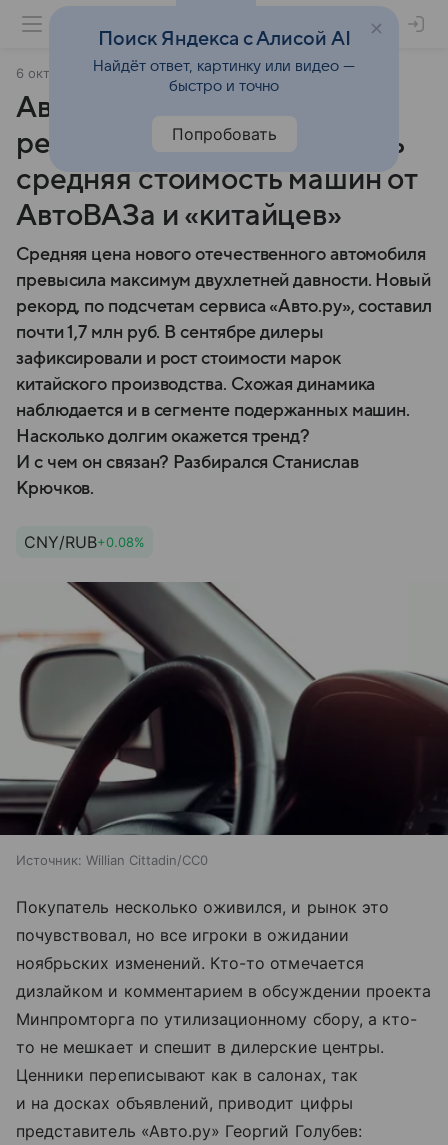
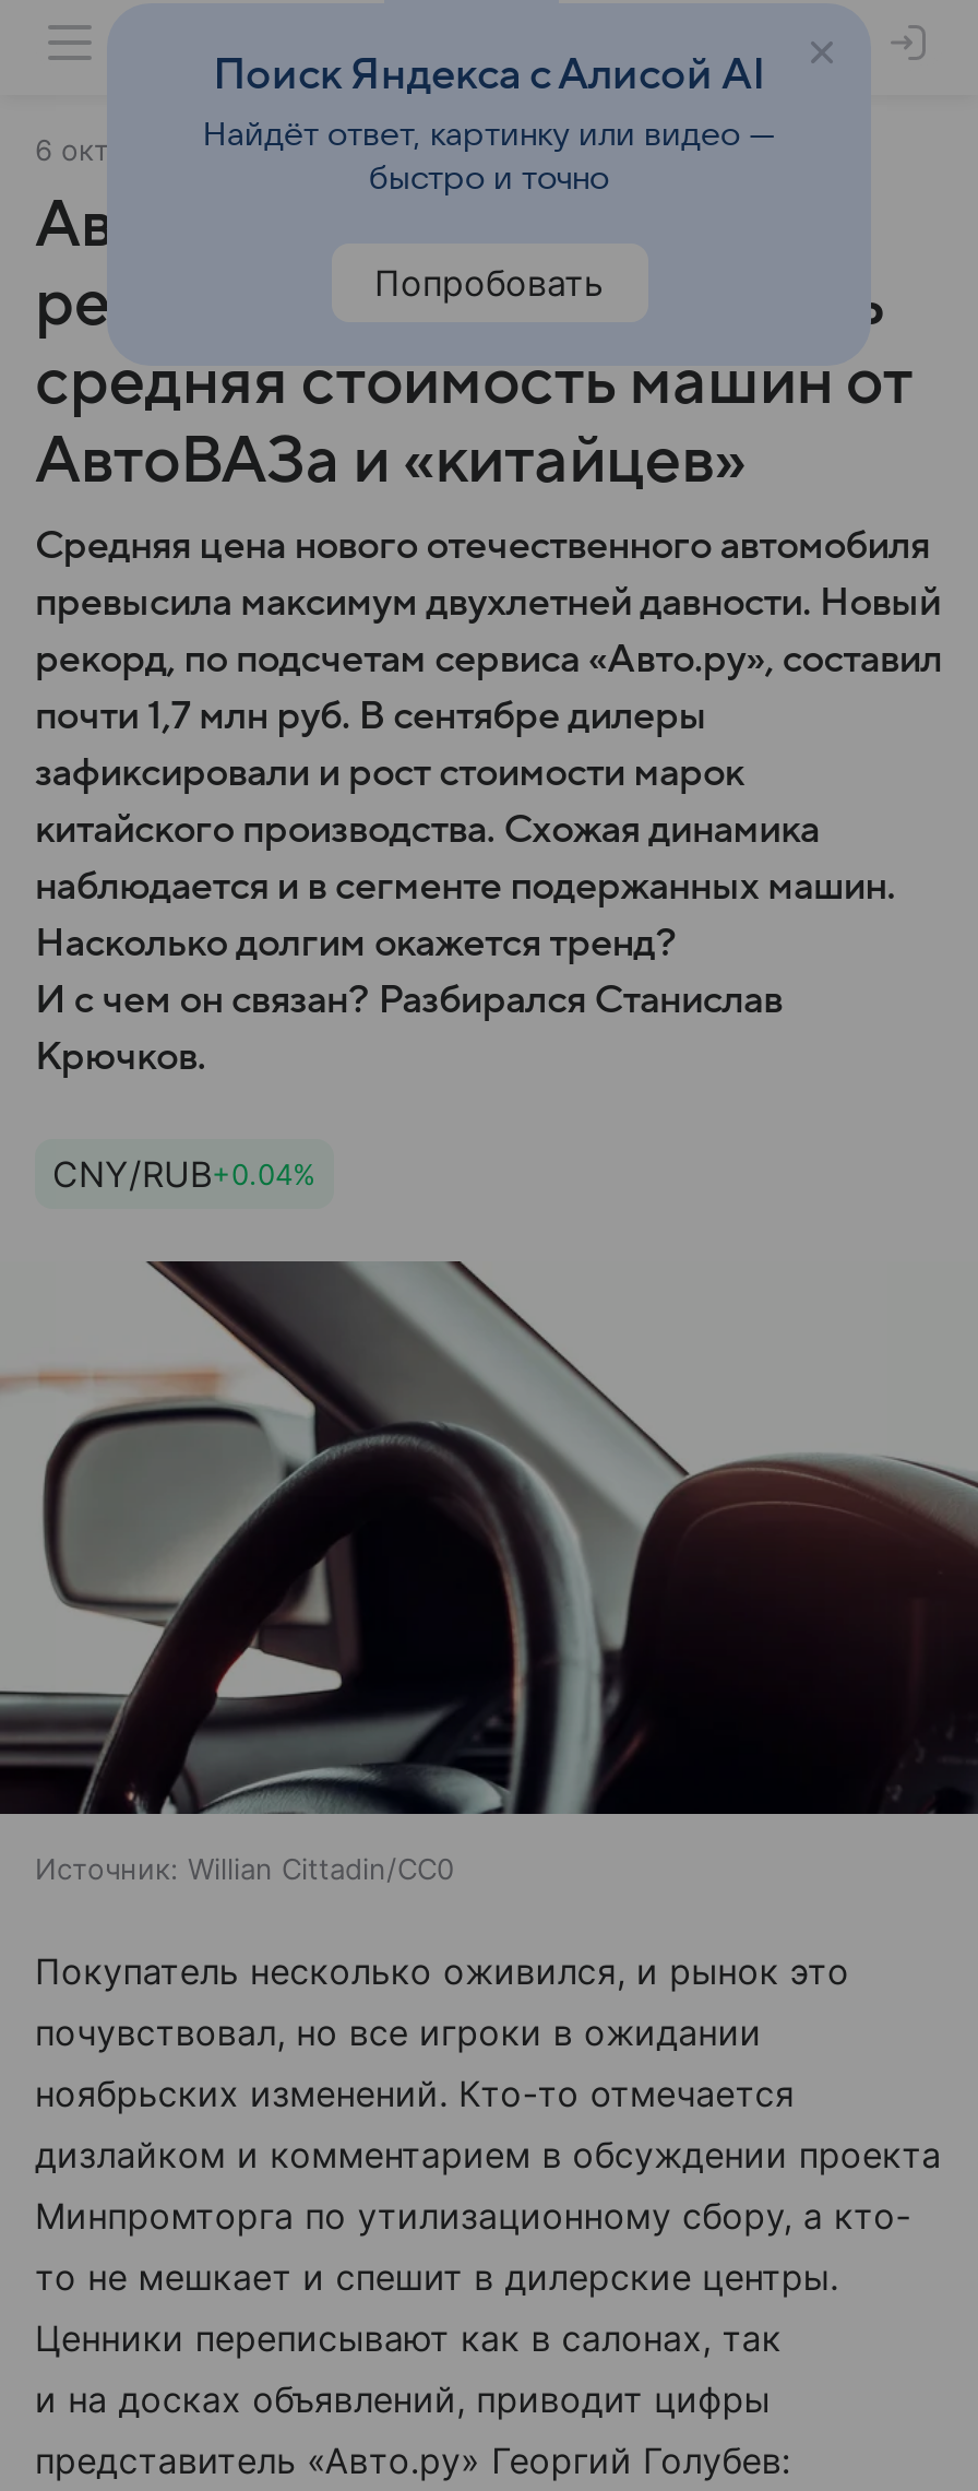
- CNY/RUB+0.08%
+ CNY/RUB+0.04%
